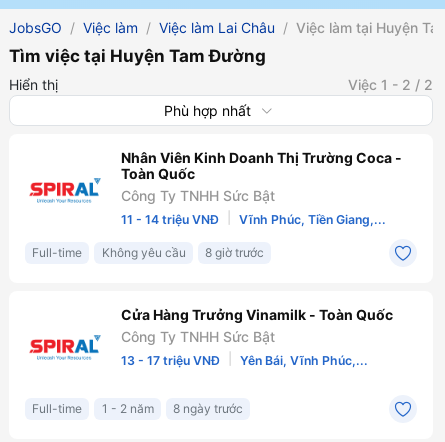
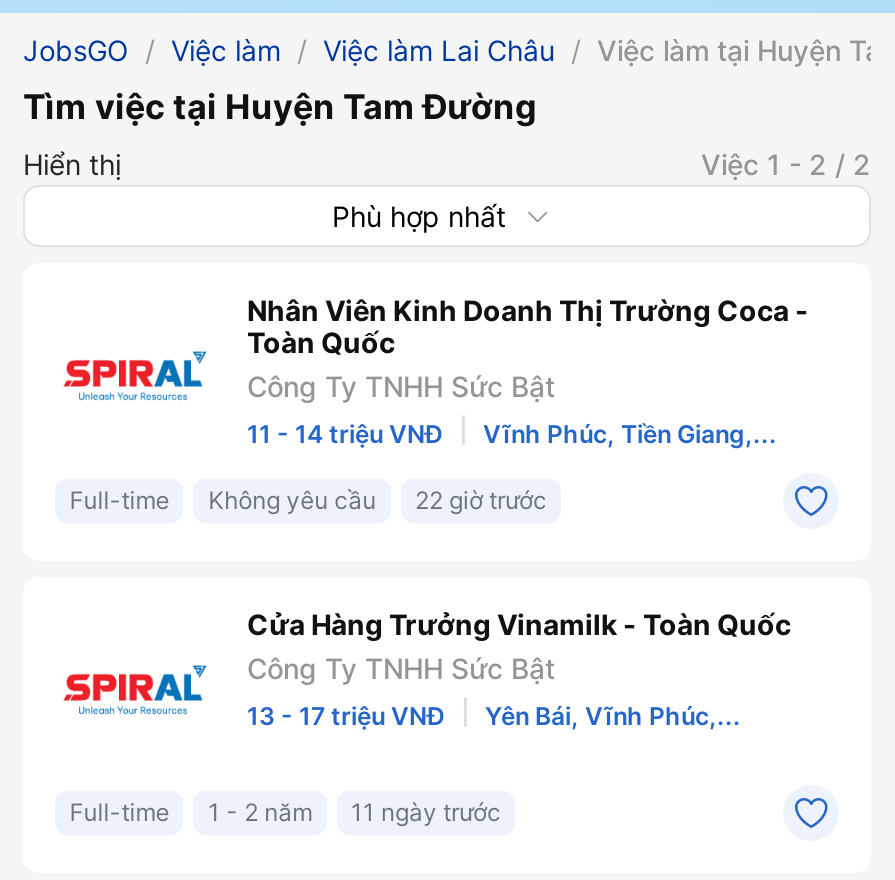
- Full-time Không yêu cầu 8 giờ trước
+ Full-time Không yêu cầu 22 giờ trước

- Full-time 1 - 2 năm 8 ngày trước
+ Full-time 1 - 2 năm 11 ngày trước
